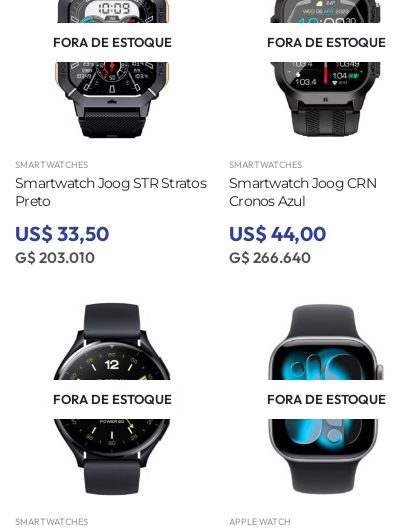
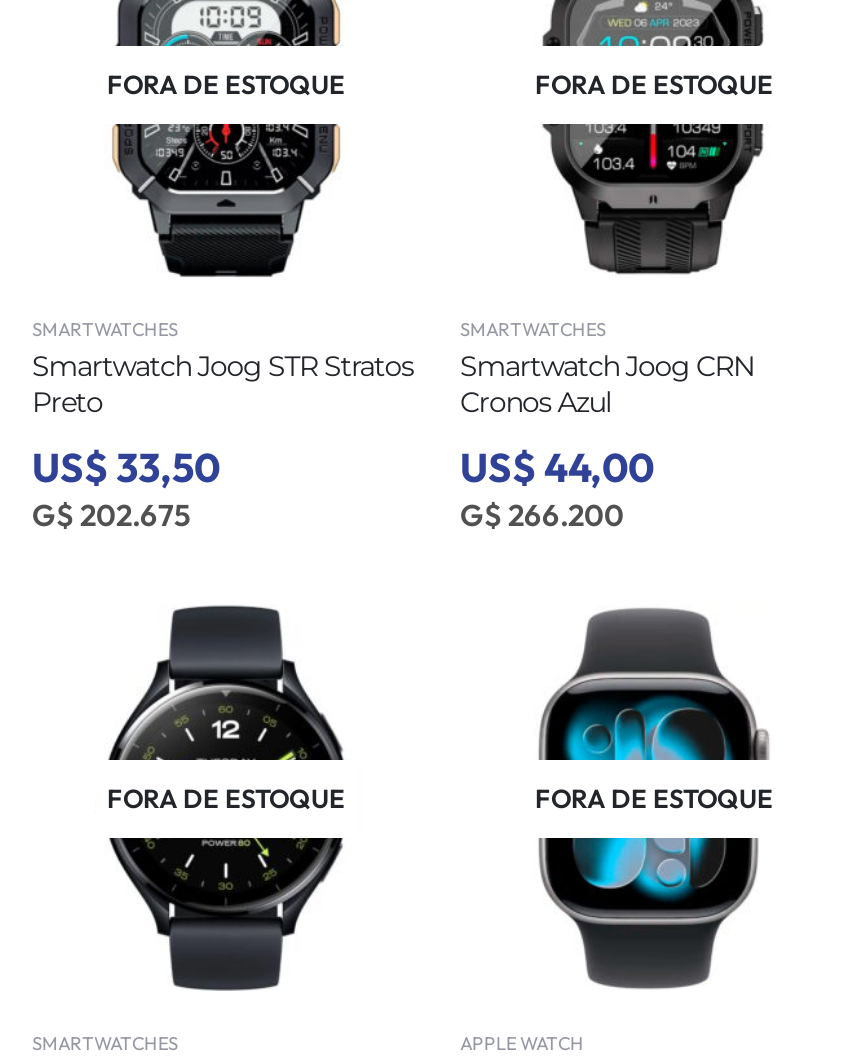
- G$ 203.010
+ G$ 202.675

- G$ 266.640
+ G$ 266.200
